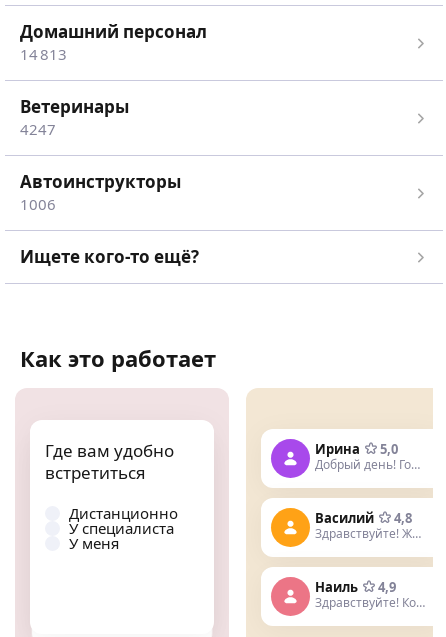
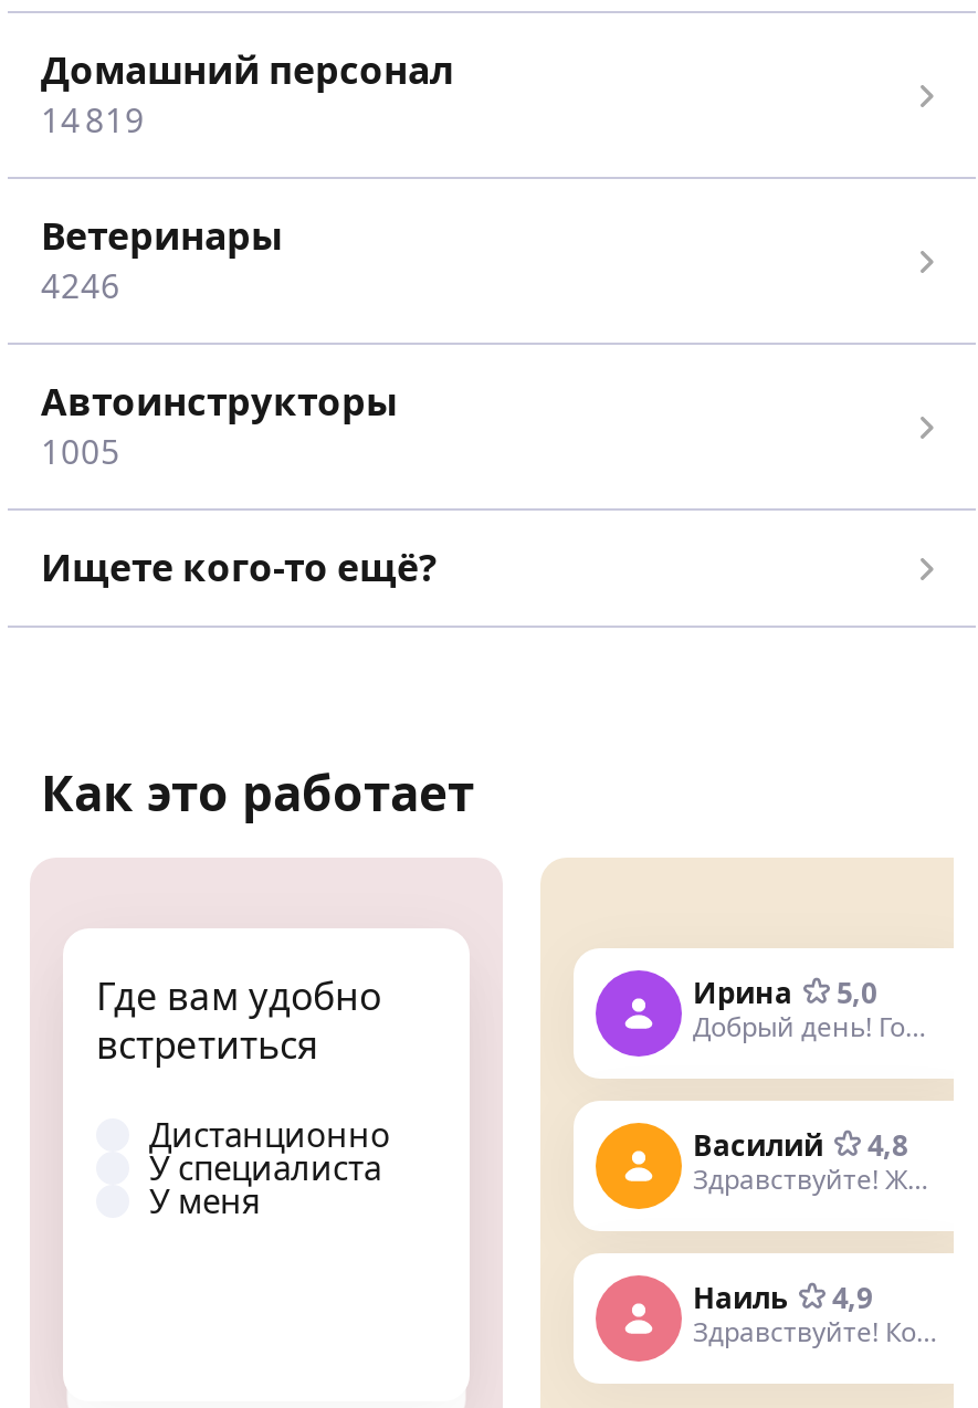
- 14 813
+ 14 819

- 4247
+ 4246

- 1006
+ 1005
